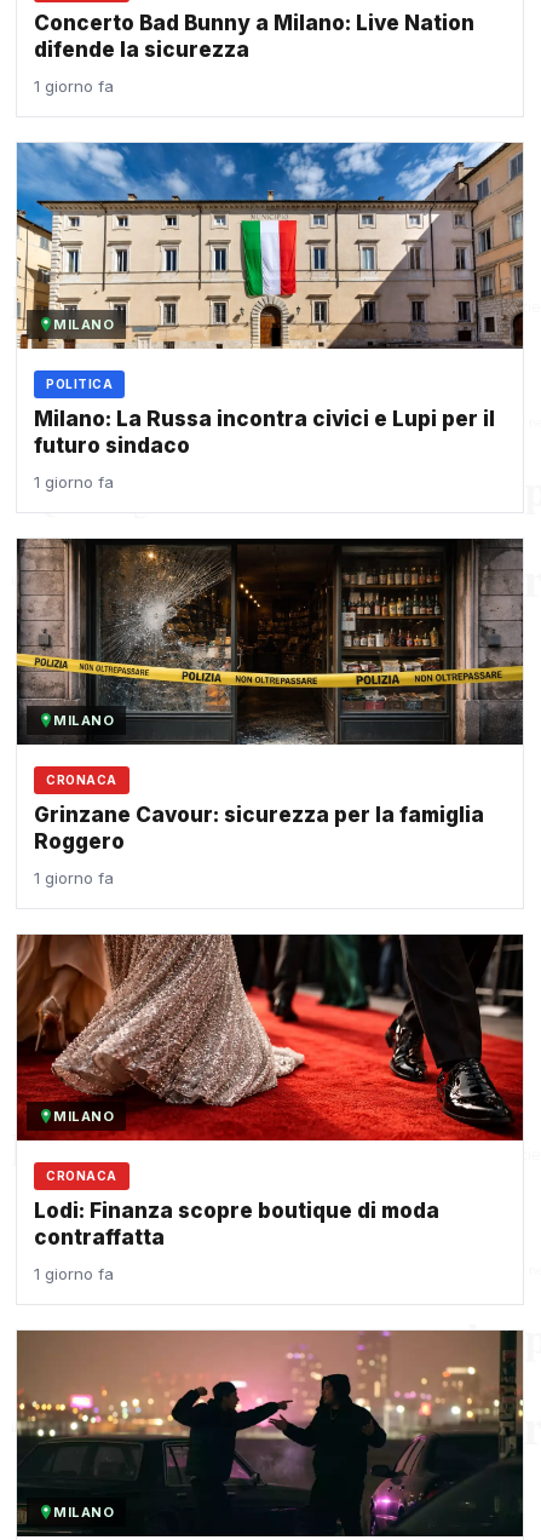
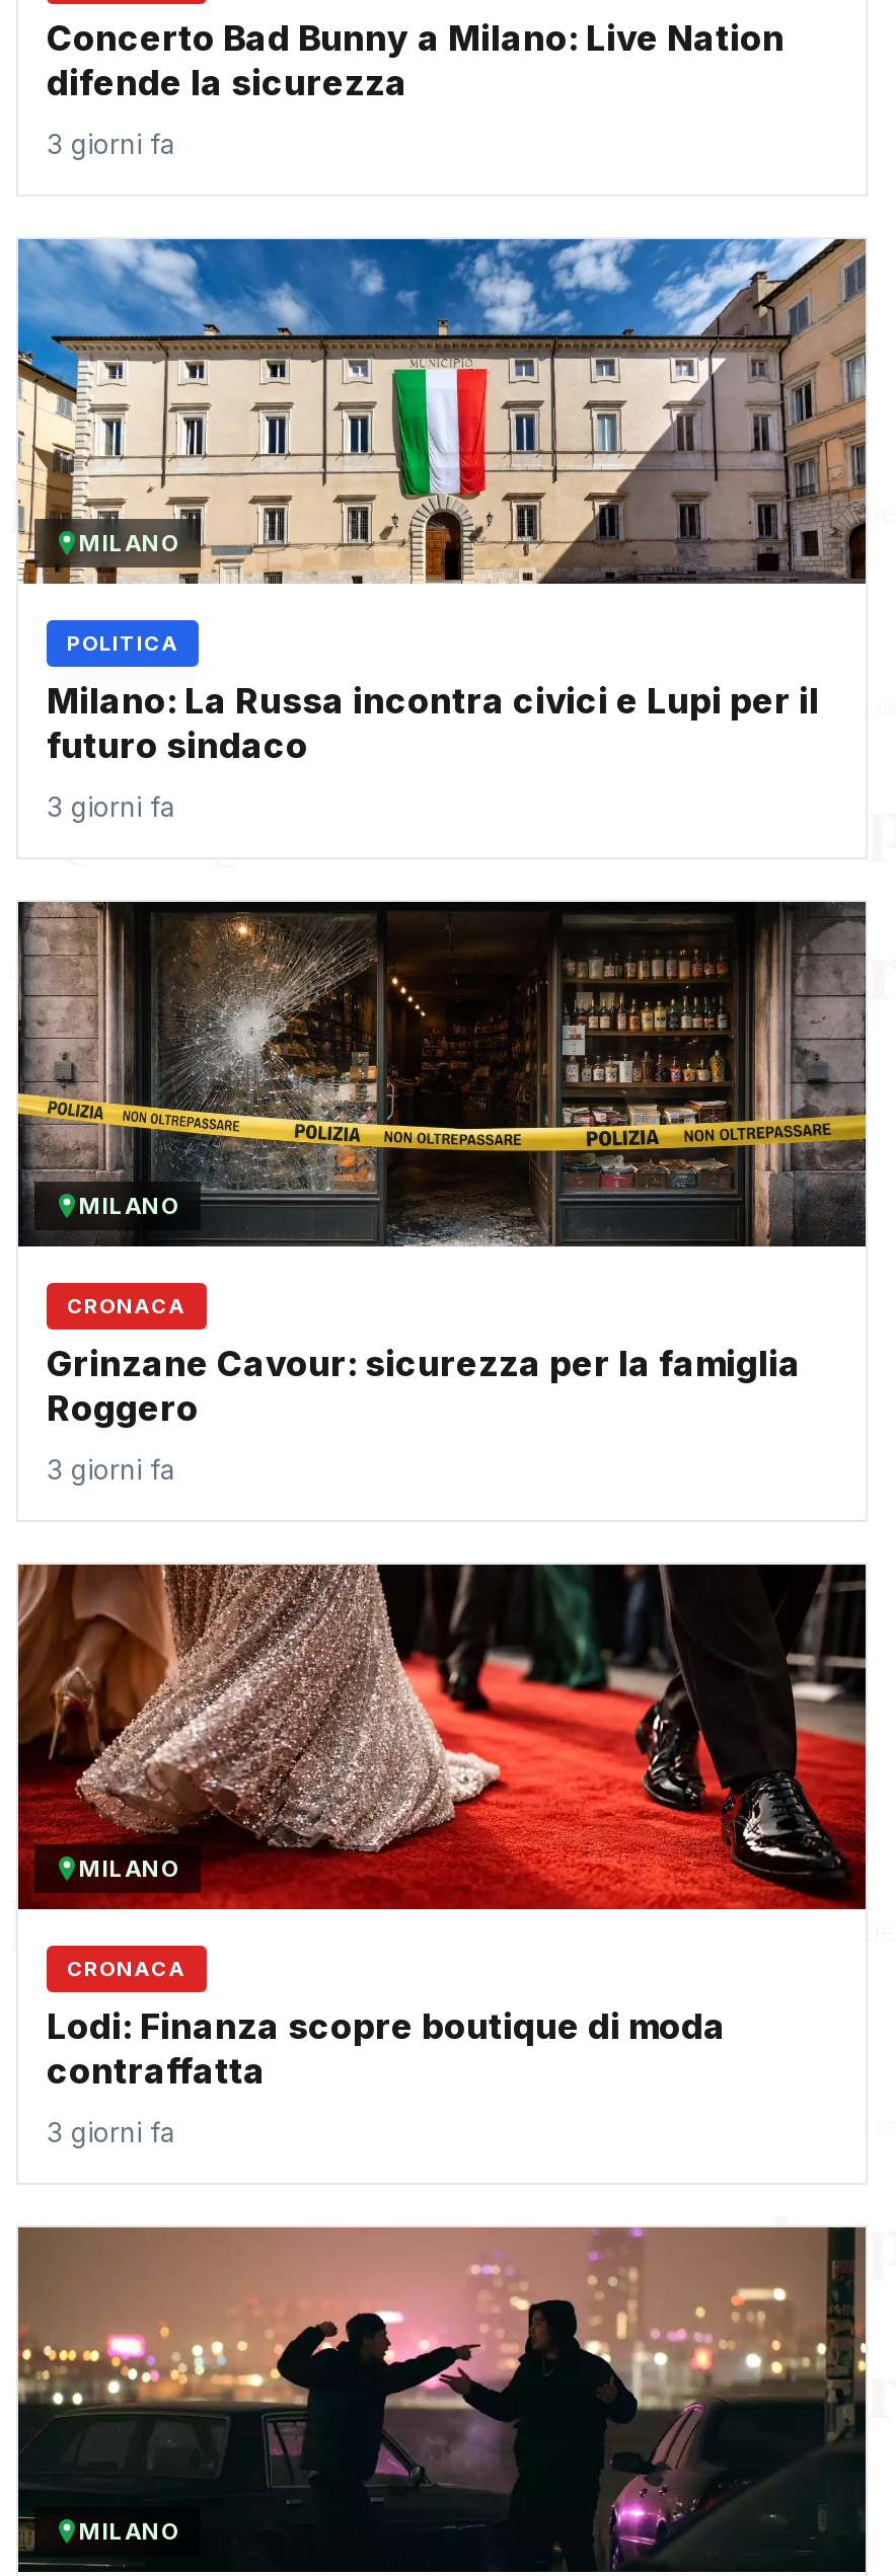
- 1 giorno fa
+ 3 giorni fa

- 1 giorno fa
+ 3 giorni fa

- 1 giorno fa
+ 3 giorni fa

- 1 giorno fa
+ 3 giorni fa
